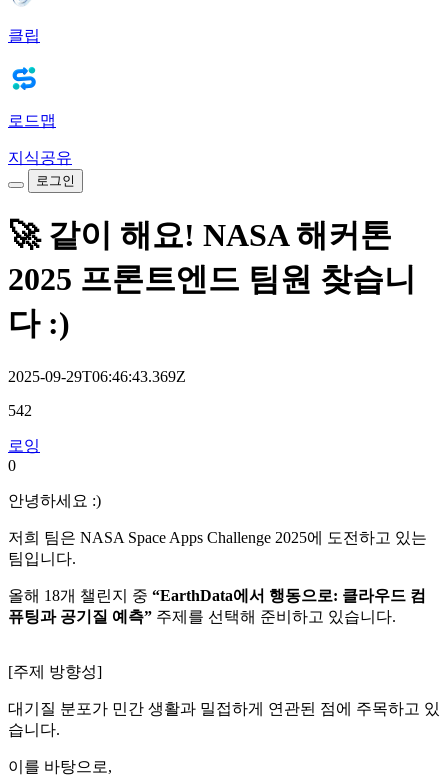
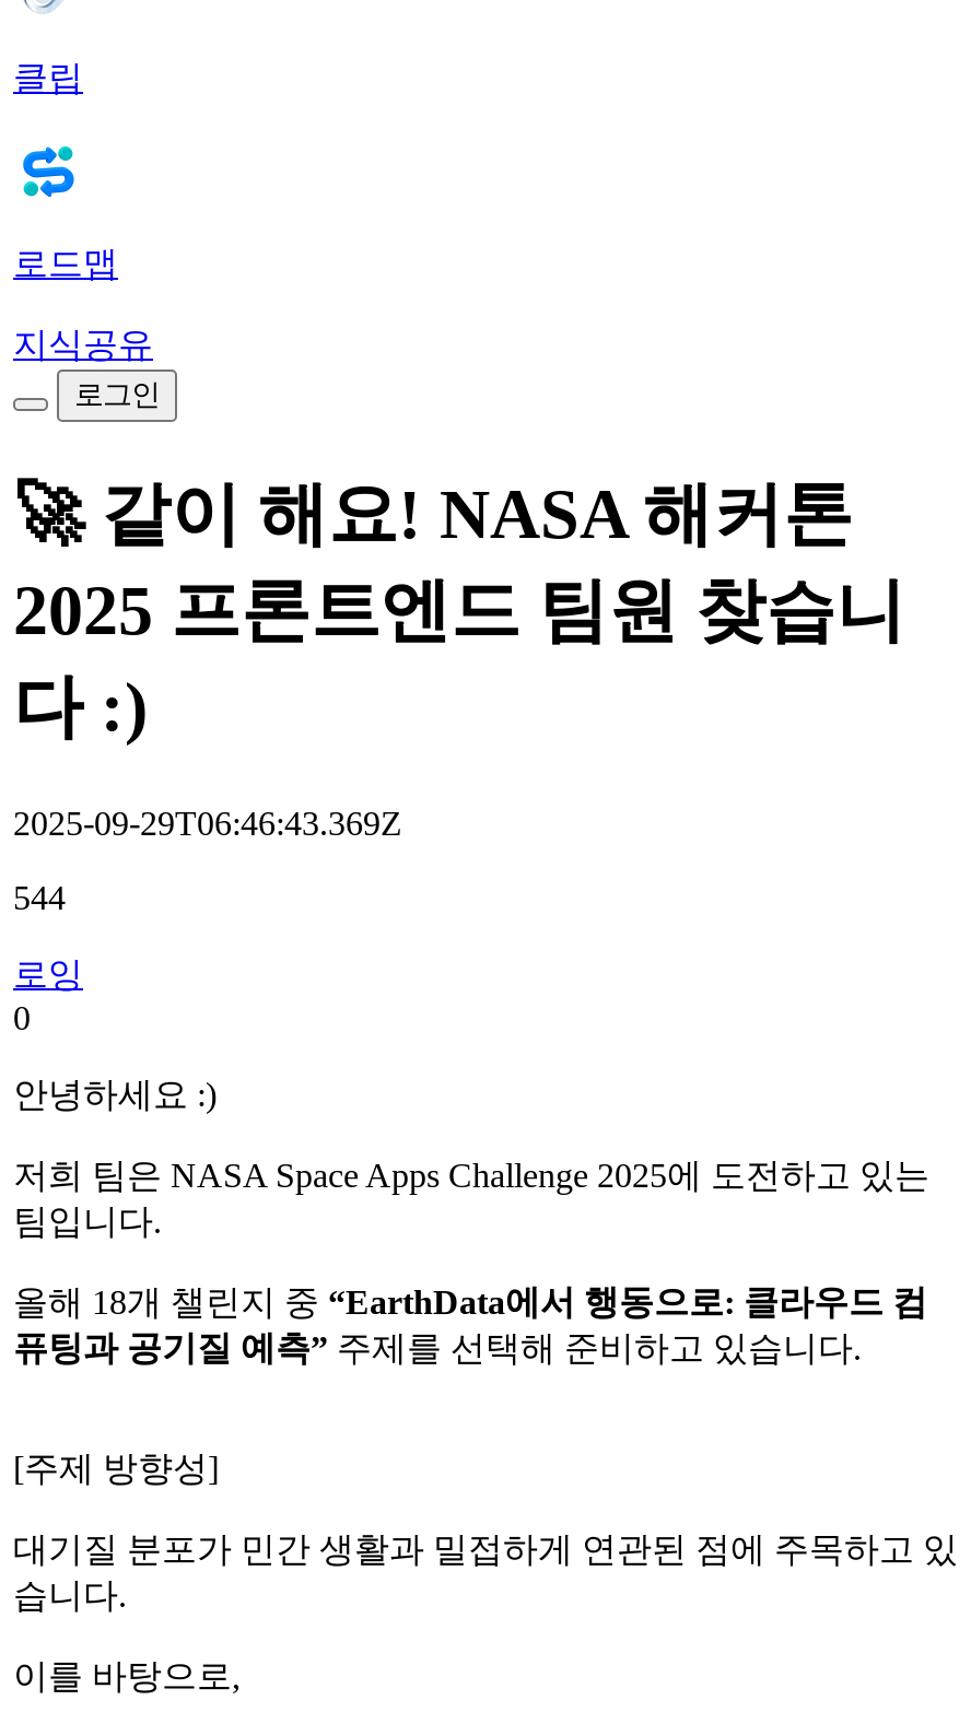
- 542
+ 544
